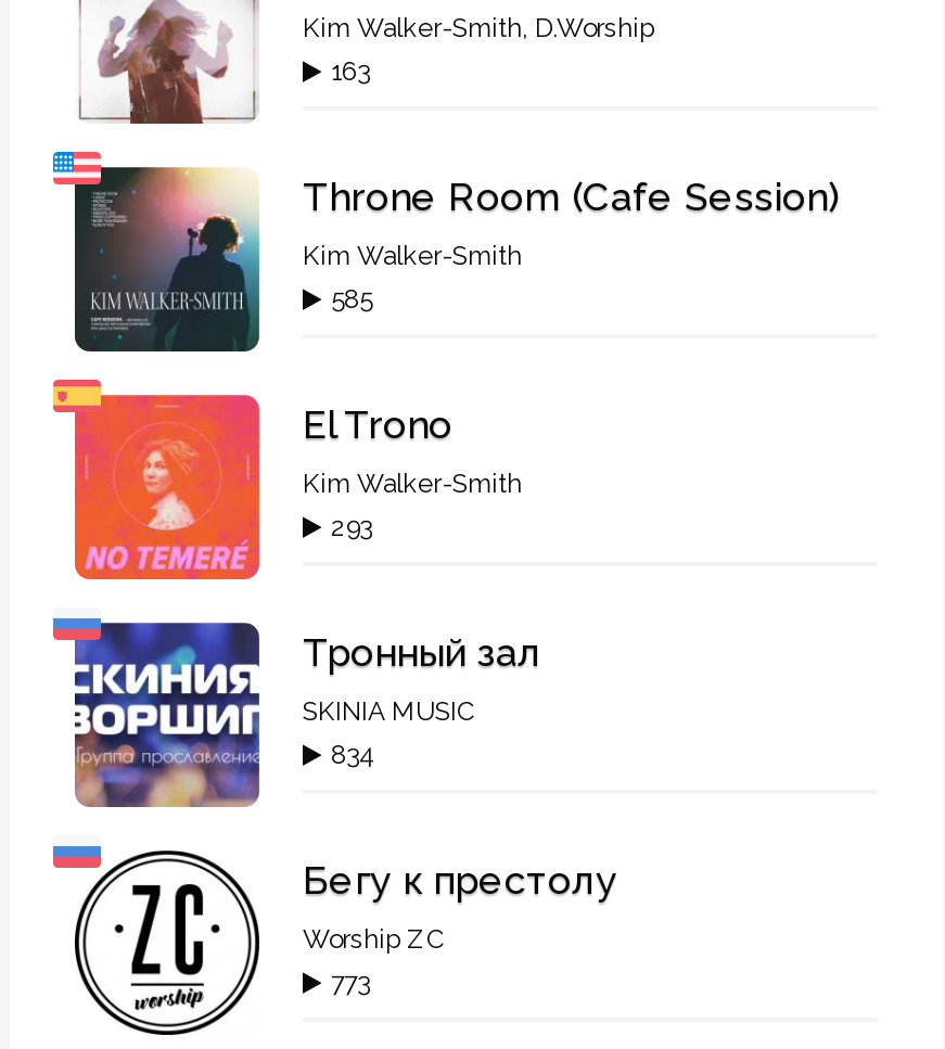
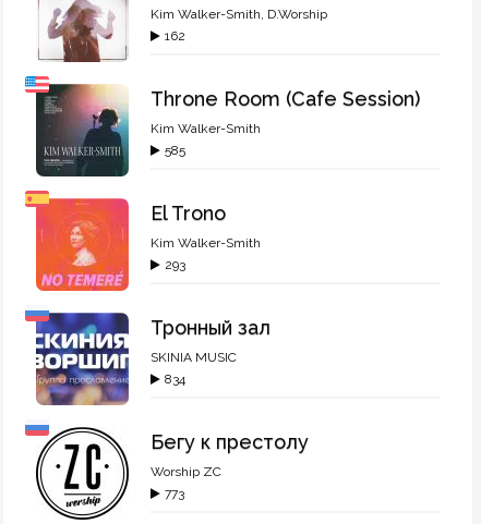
- 163
+ 162
